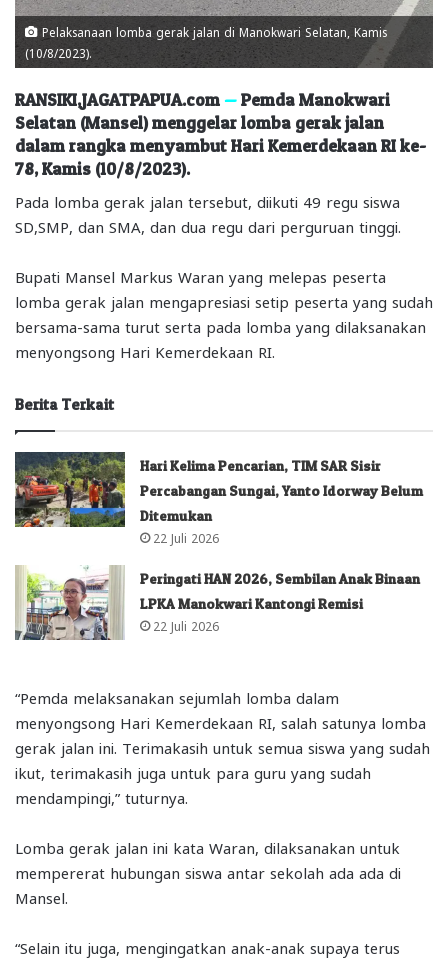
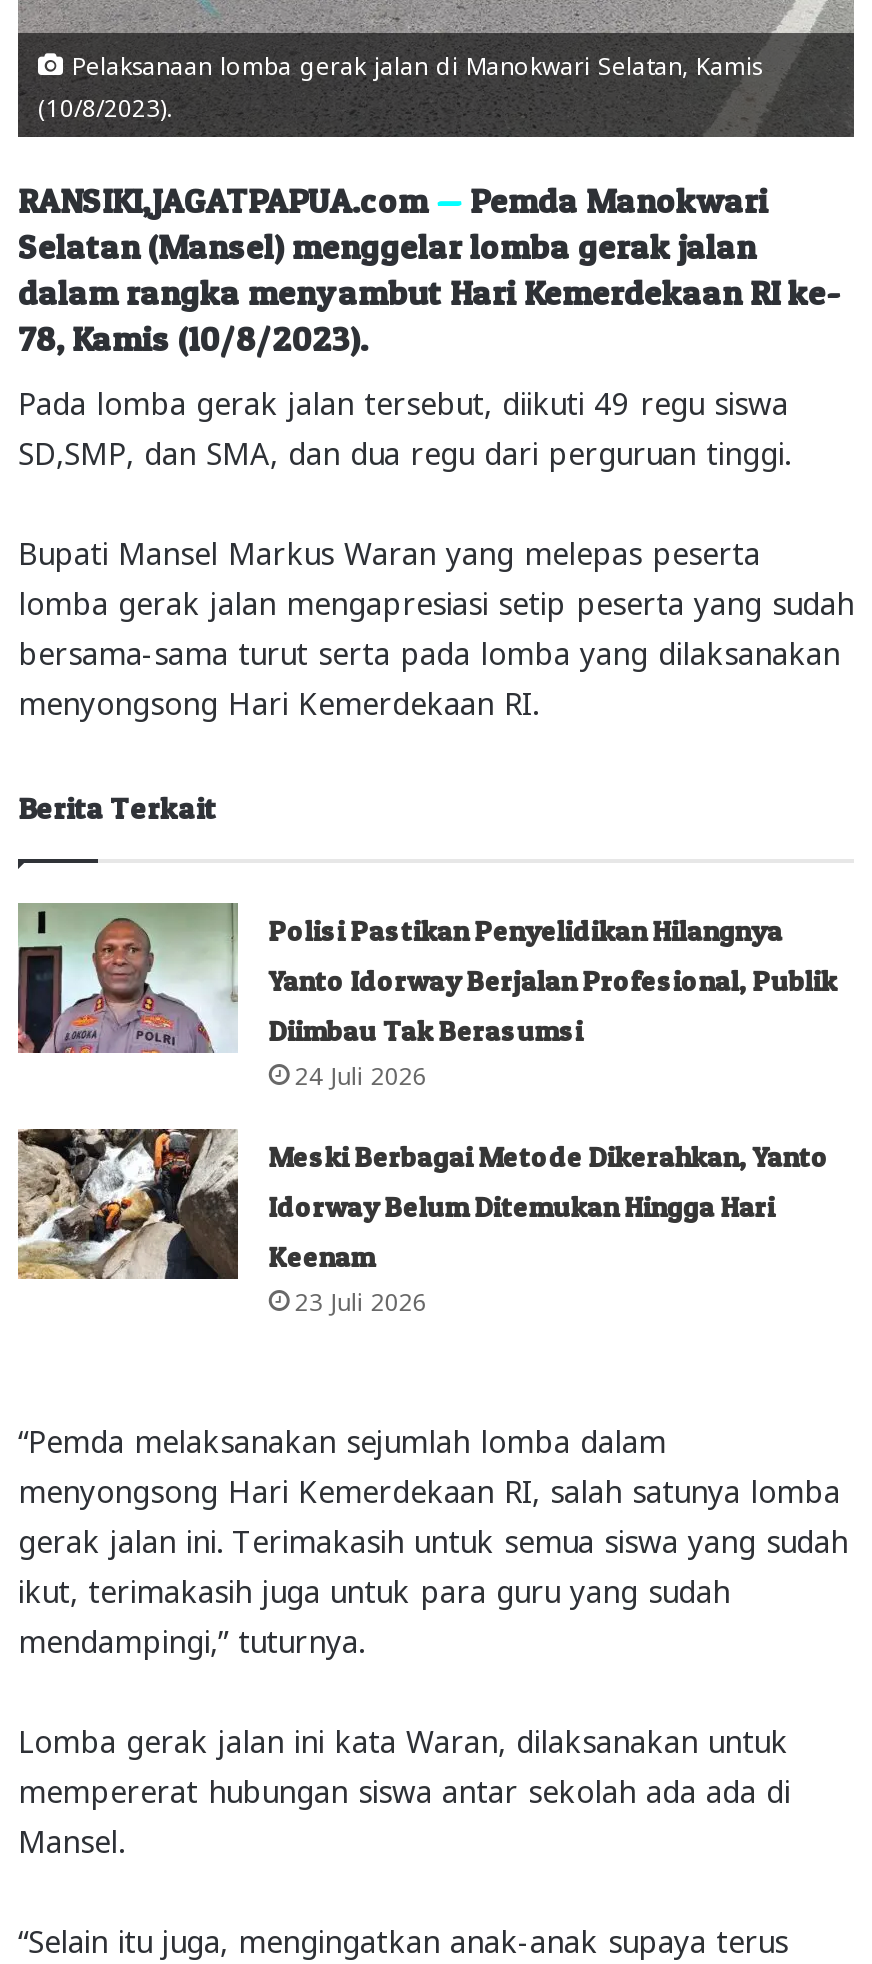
- [image]
- Hari Kelima Pencarian, TIM SAR Sisir
- Percabangan Sungai, Yanto Idorway Belum
- Ditemukan
- 22 Juli 2026
- Peringati HAN 2026, Sembilan Anak Binaan
- LPKA Manokwari Kantongi Remisi
- 22 Juli 2026
+ [image]
+ Polisi Pastikan Penyelidikan Hilangnya
+ Yanto Idorway Berjalan Profesional, Publik
+ Diimbau Tak Berasumsi
+ 24 Juli 2026
+ Meski Berbagai Metode Dikerahkan, Yanto
+ Idorway Belum Ditemukan Hingga Hari
+ Keenam
+ 23 Juli 2026

- [image]
+ [image]
